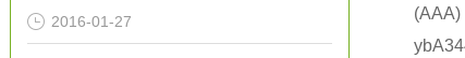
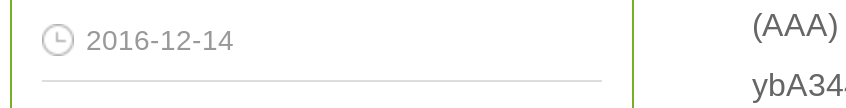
- 2016-01-27
+ 2016-12-14
